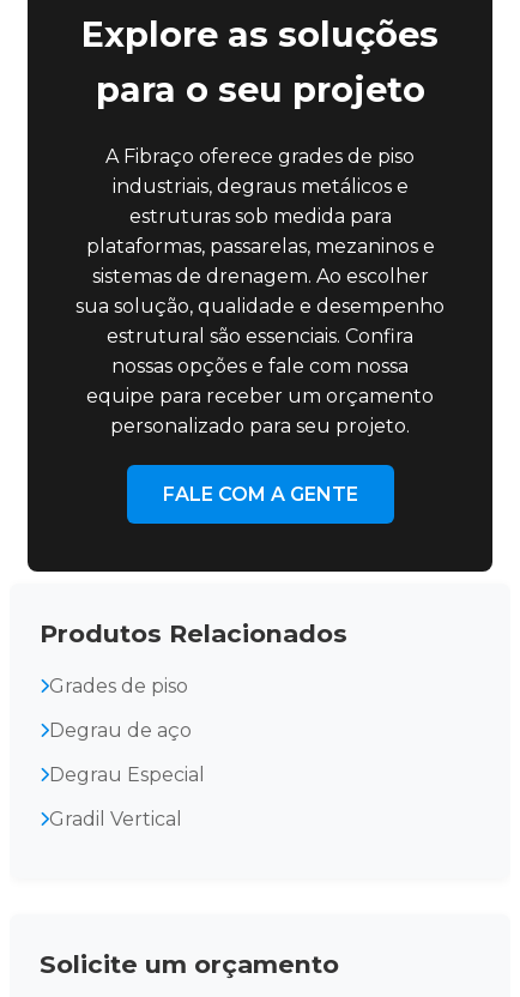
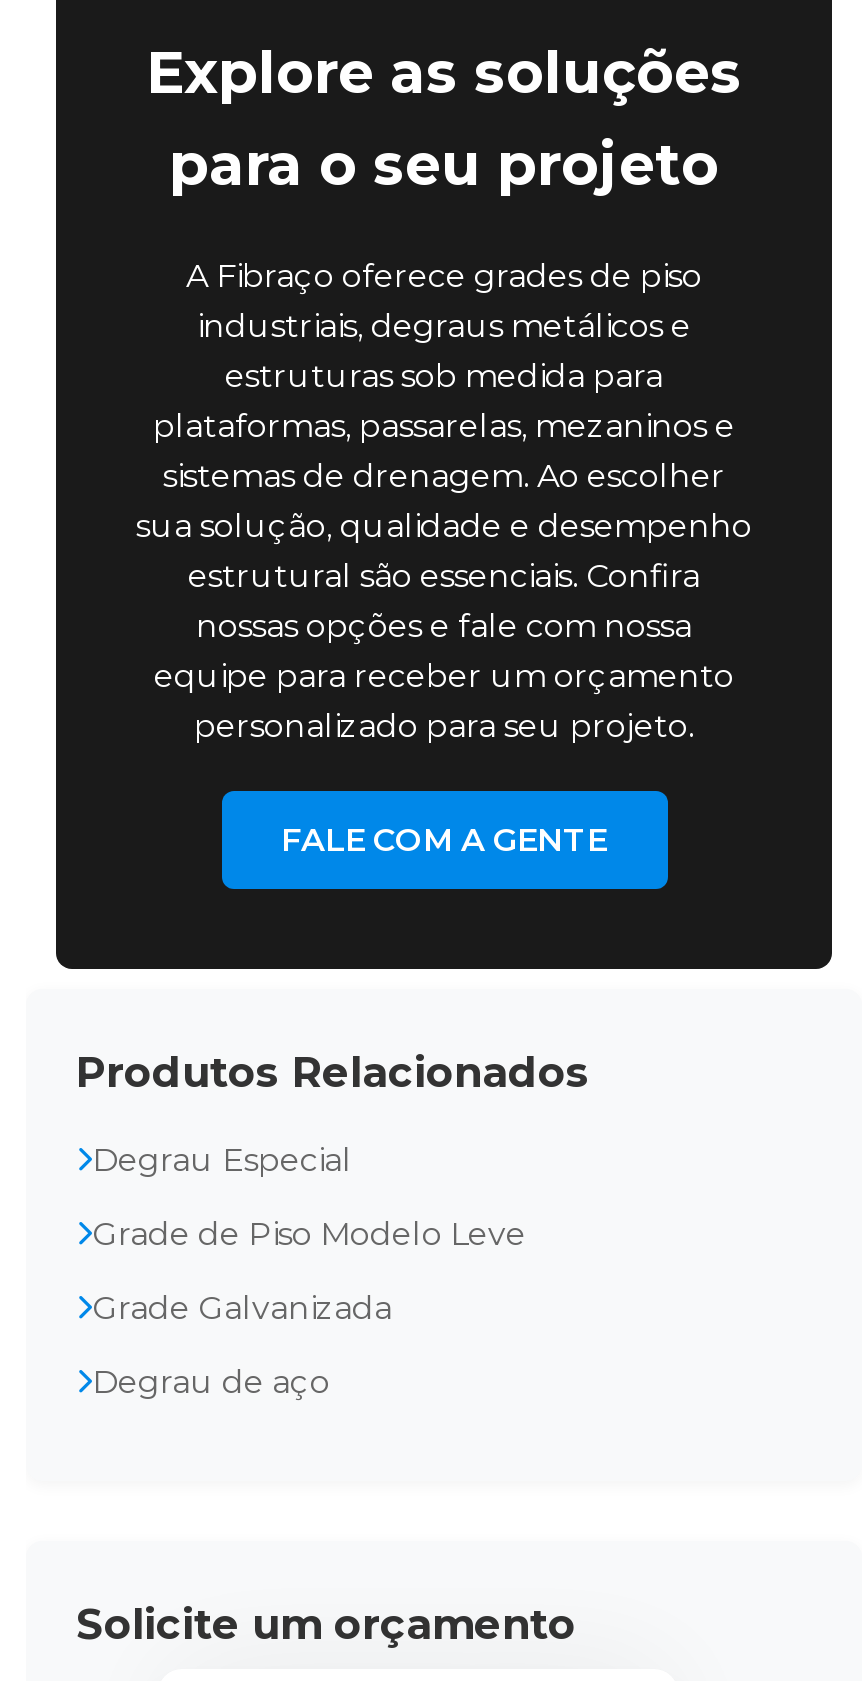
- Grades de piso
+ Grade de Piso Modelo Leve
+ Grade Galvanizada

moved down: Degrau de aço

moved up: Degrau Especial

- Gradil Vertical
